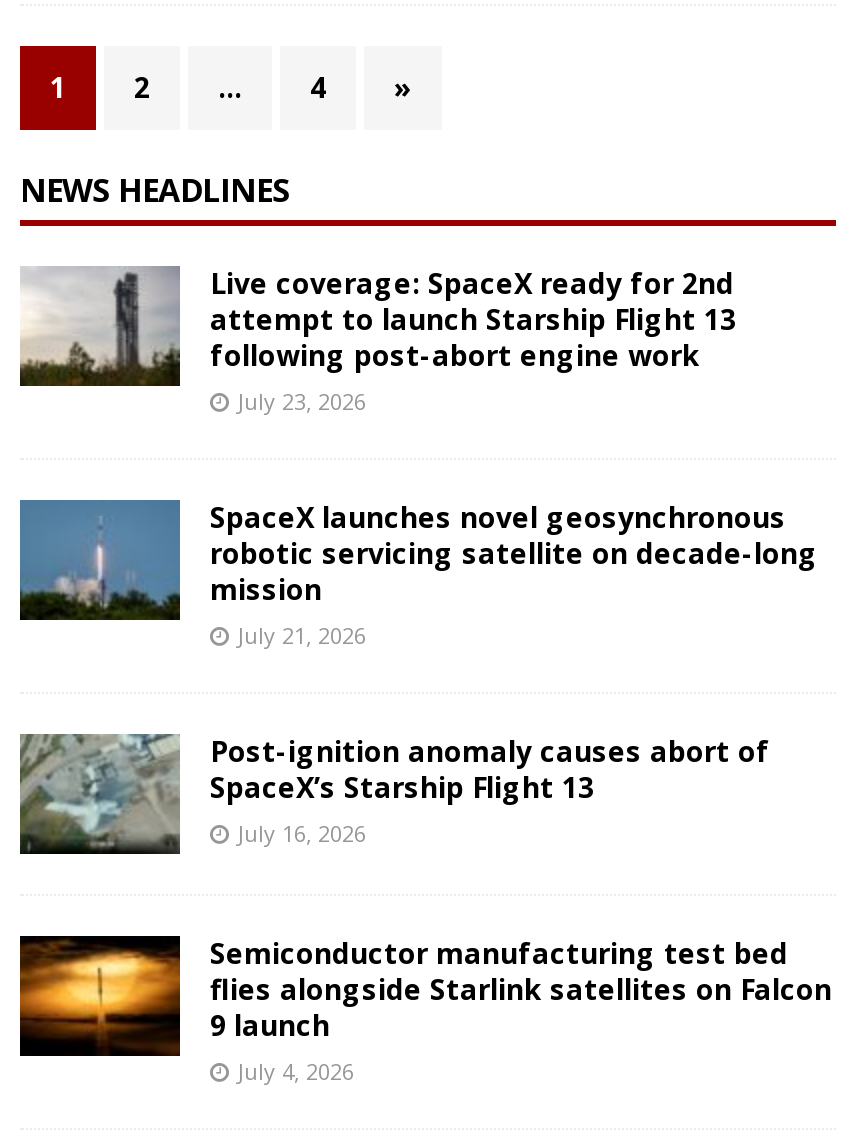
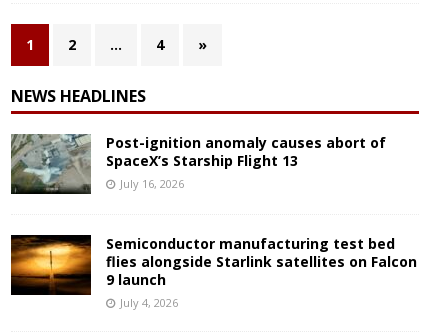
- [image]
- Live coverage: SpaceX ready for 2nd
- attempt to launch Starship Flight 13
- following post-abort engine work
- July 23, 2026
- SpaceX launches novel geosynchronous
- robotic servicing satellite on decade-long
- mission
- July 21, 2026

- [image]
